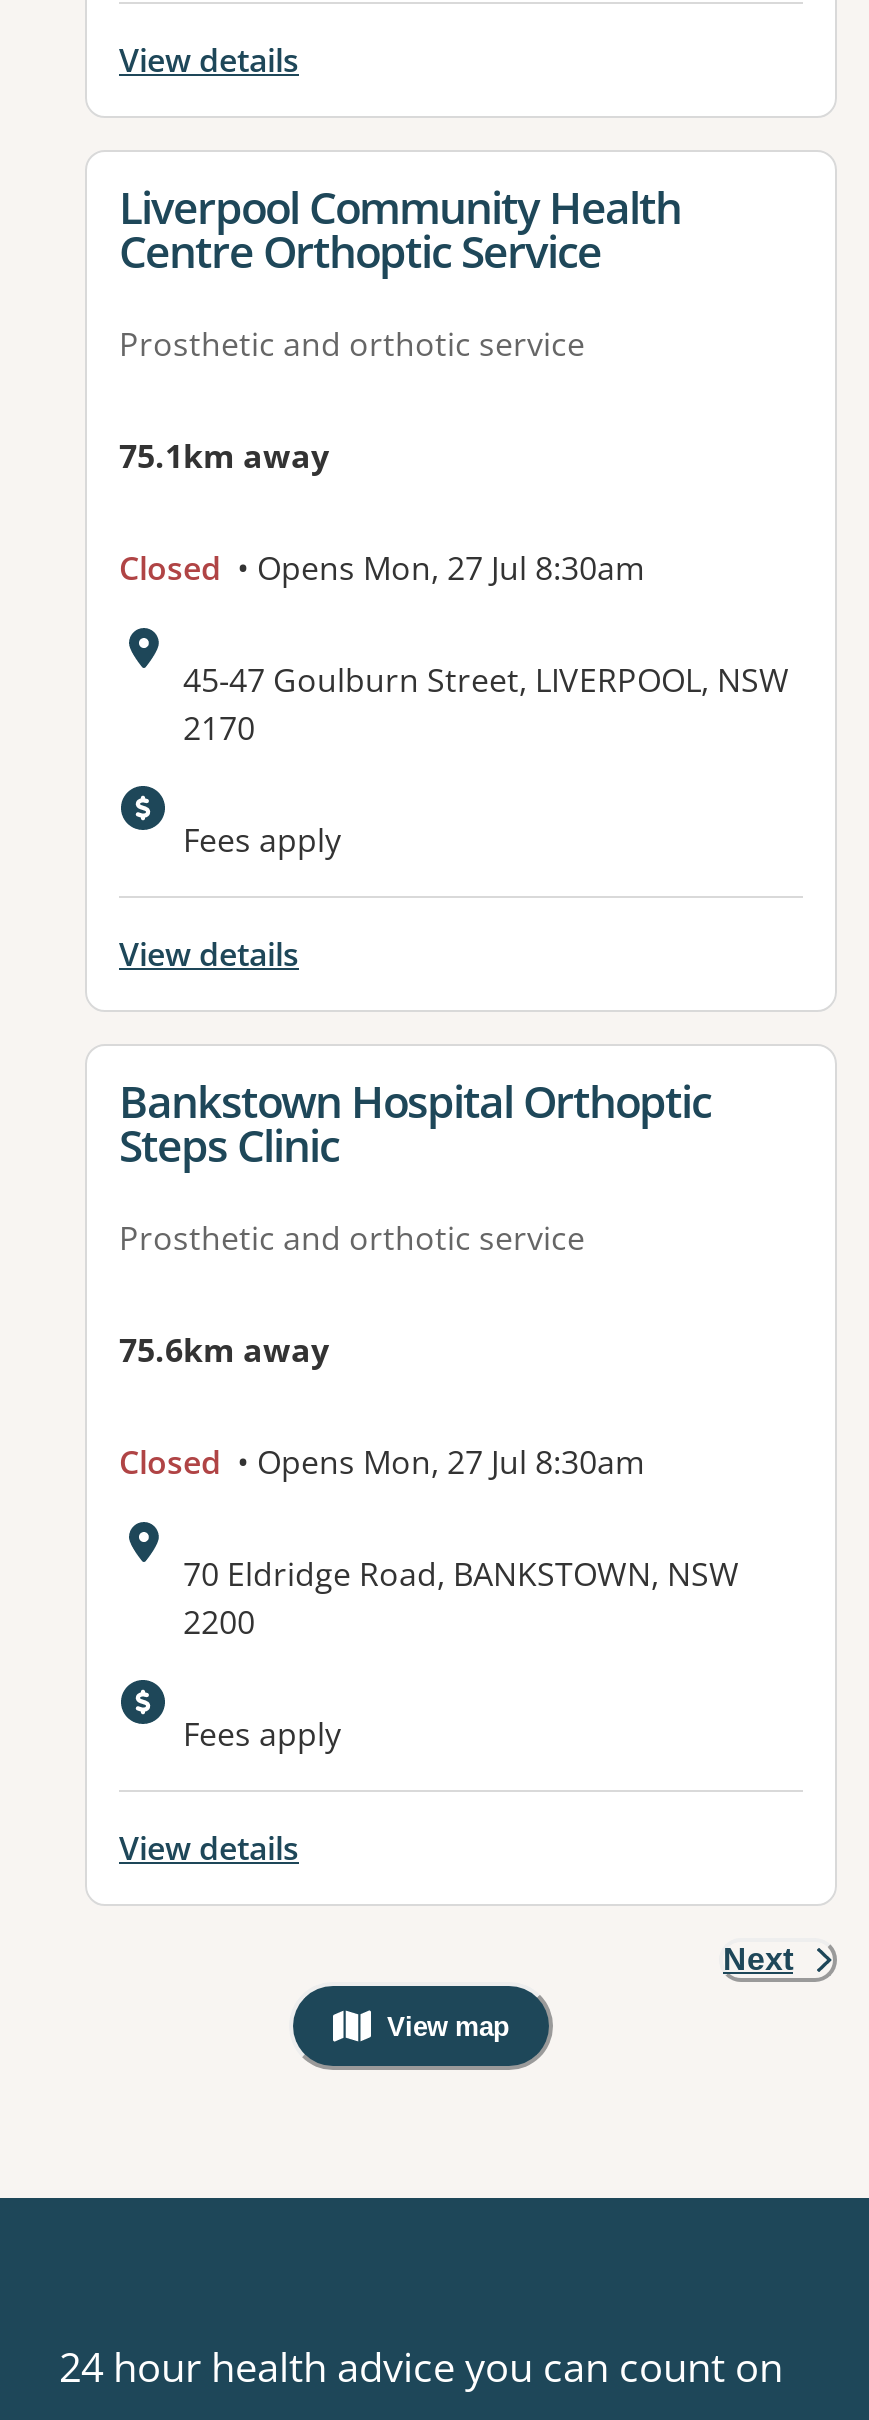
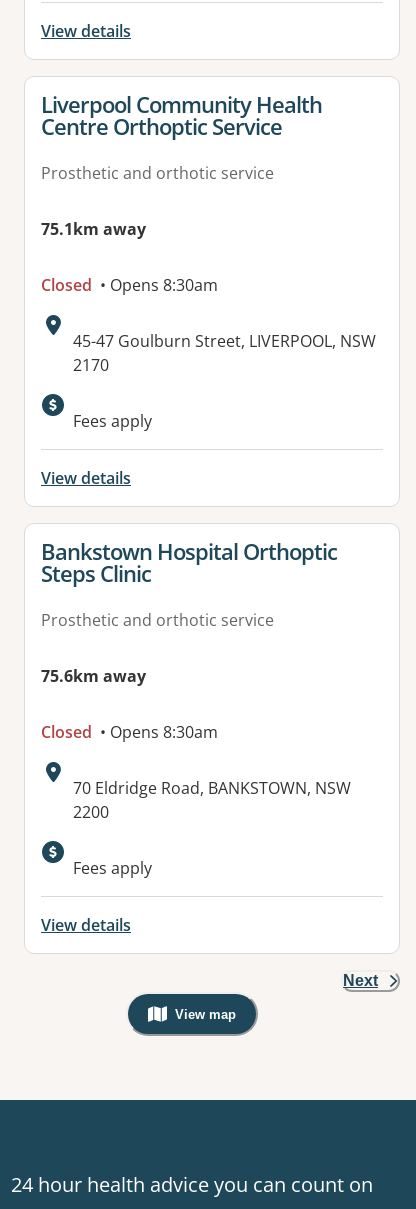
- Closed • Opens Mon, 27 Jul 8:30am
+ Closed • Opens 8:30am

- Closed • Opens Mon, 27 Jul 8:30am
+ Closed • Opens 8:30am
